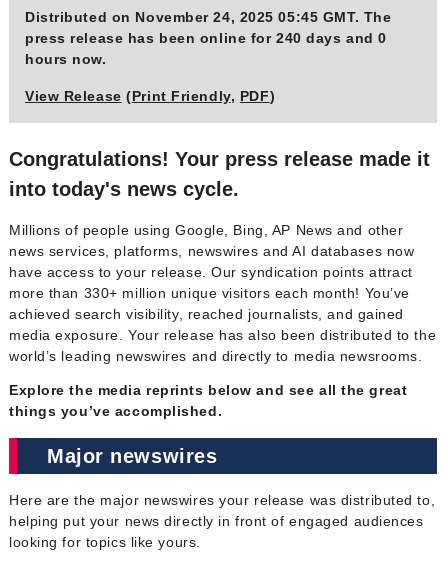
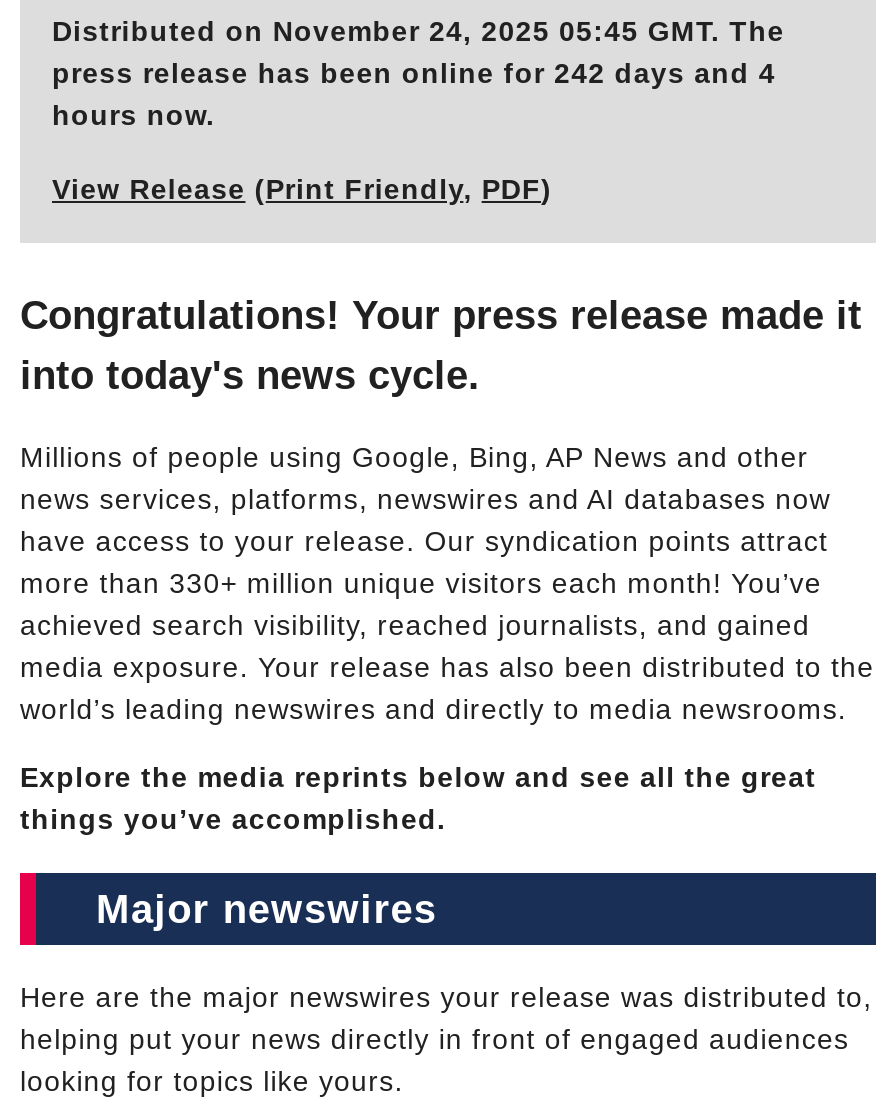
- press release has been online for 240 days and 0
+ press release has been online for 242 days and 4
